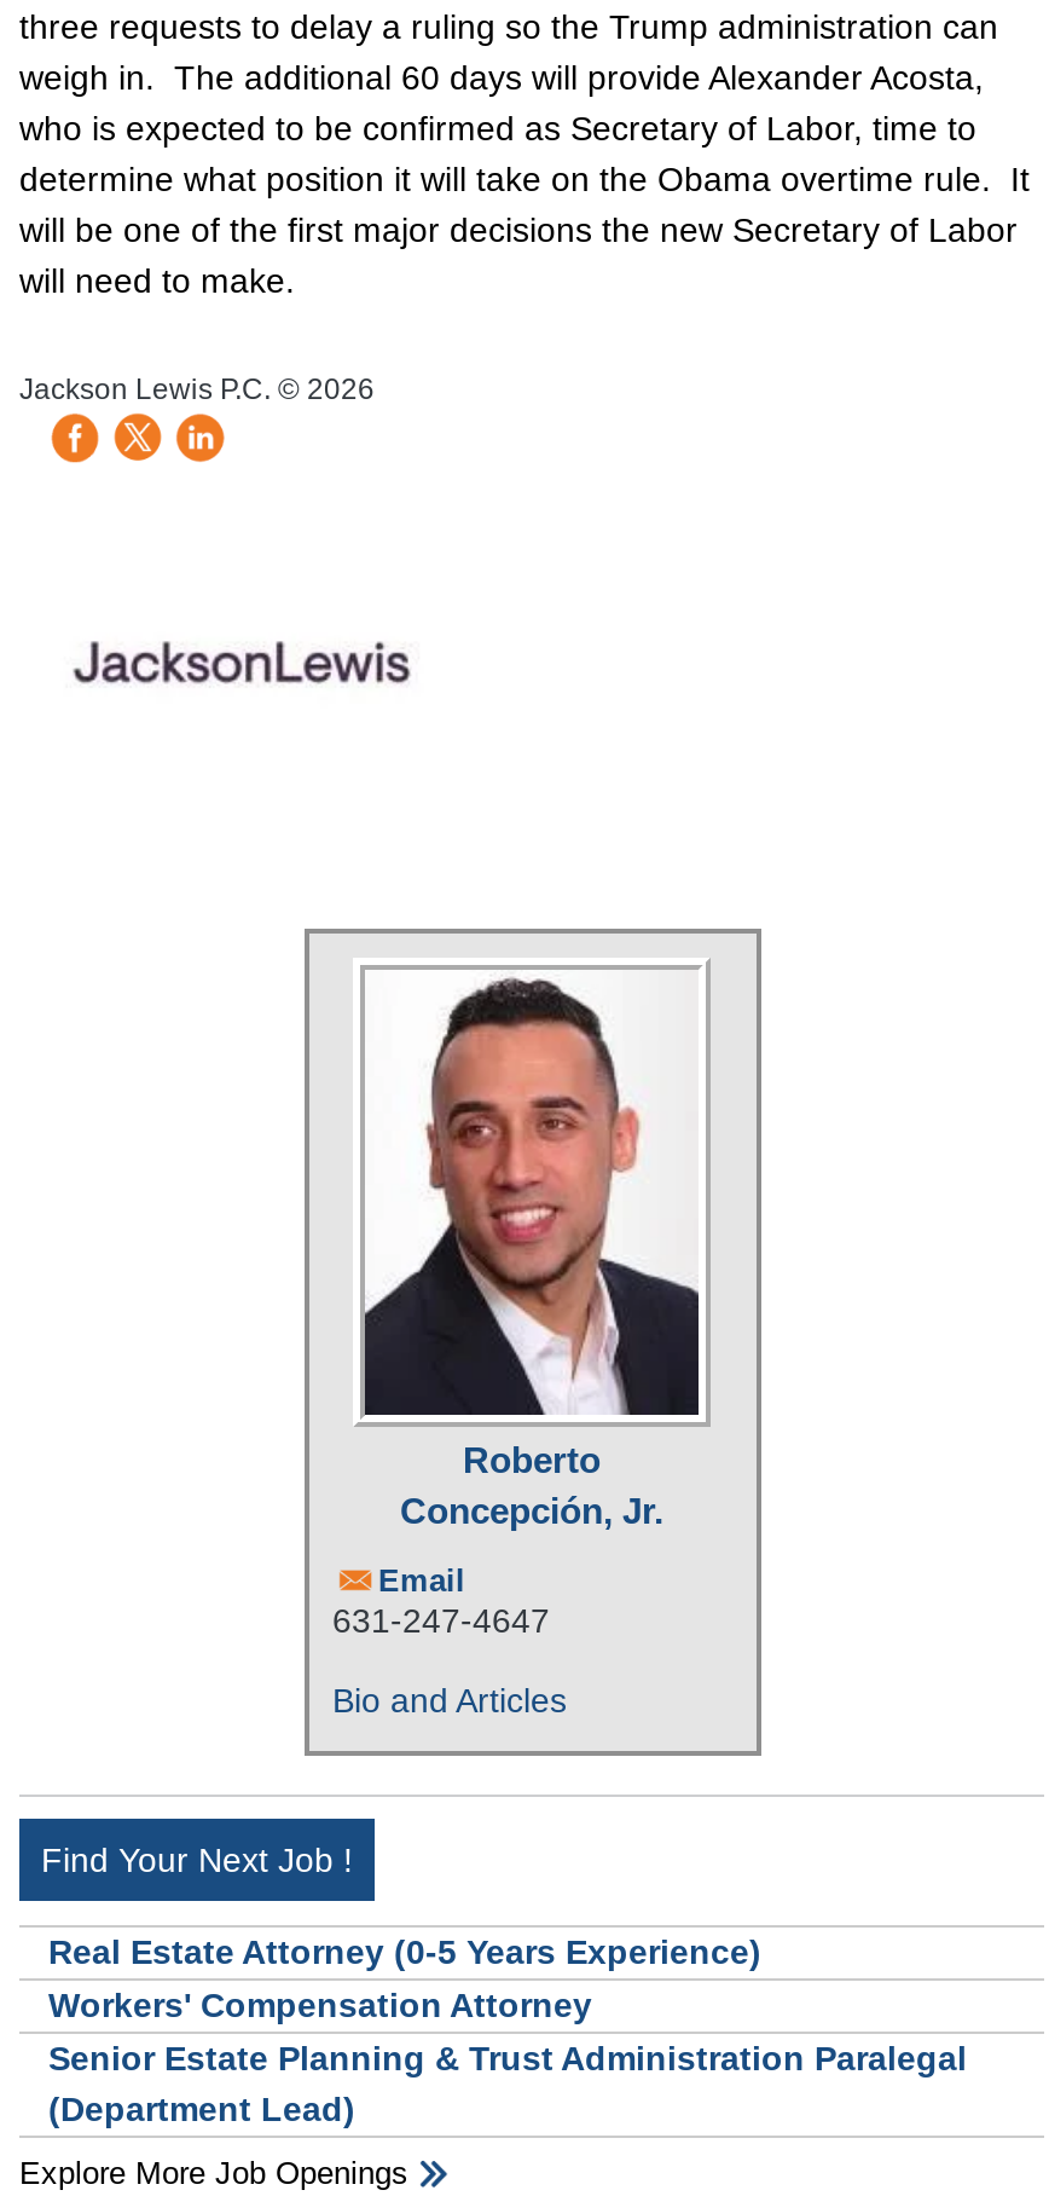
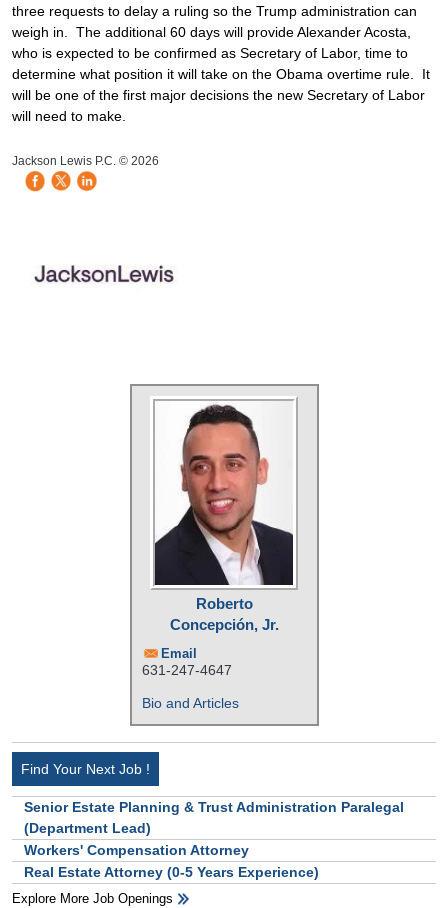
moved down: Workers' Compensation Attorney | Real Estate Attorney (0-5 Years Experience)

moved up: Senior Estate Planning & Trust Administration Paralegal | (Department Lead)
